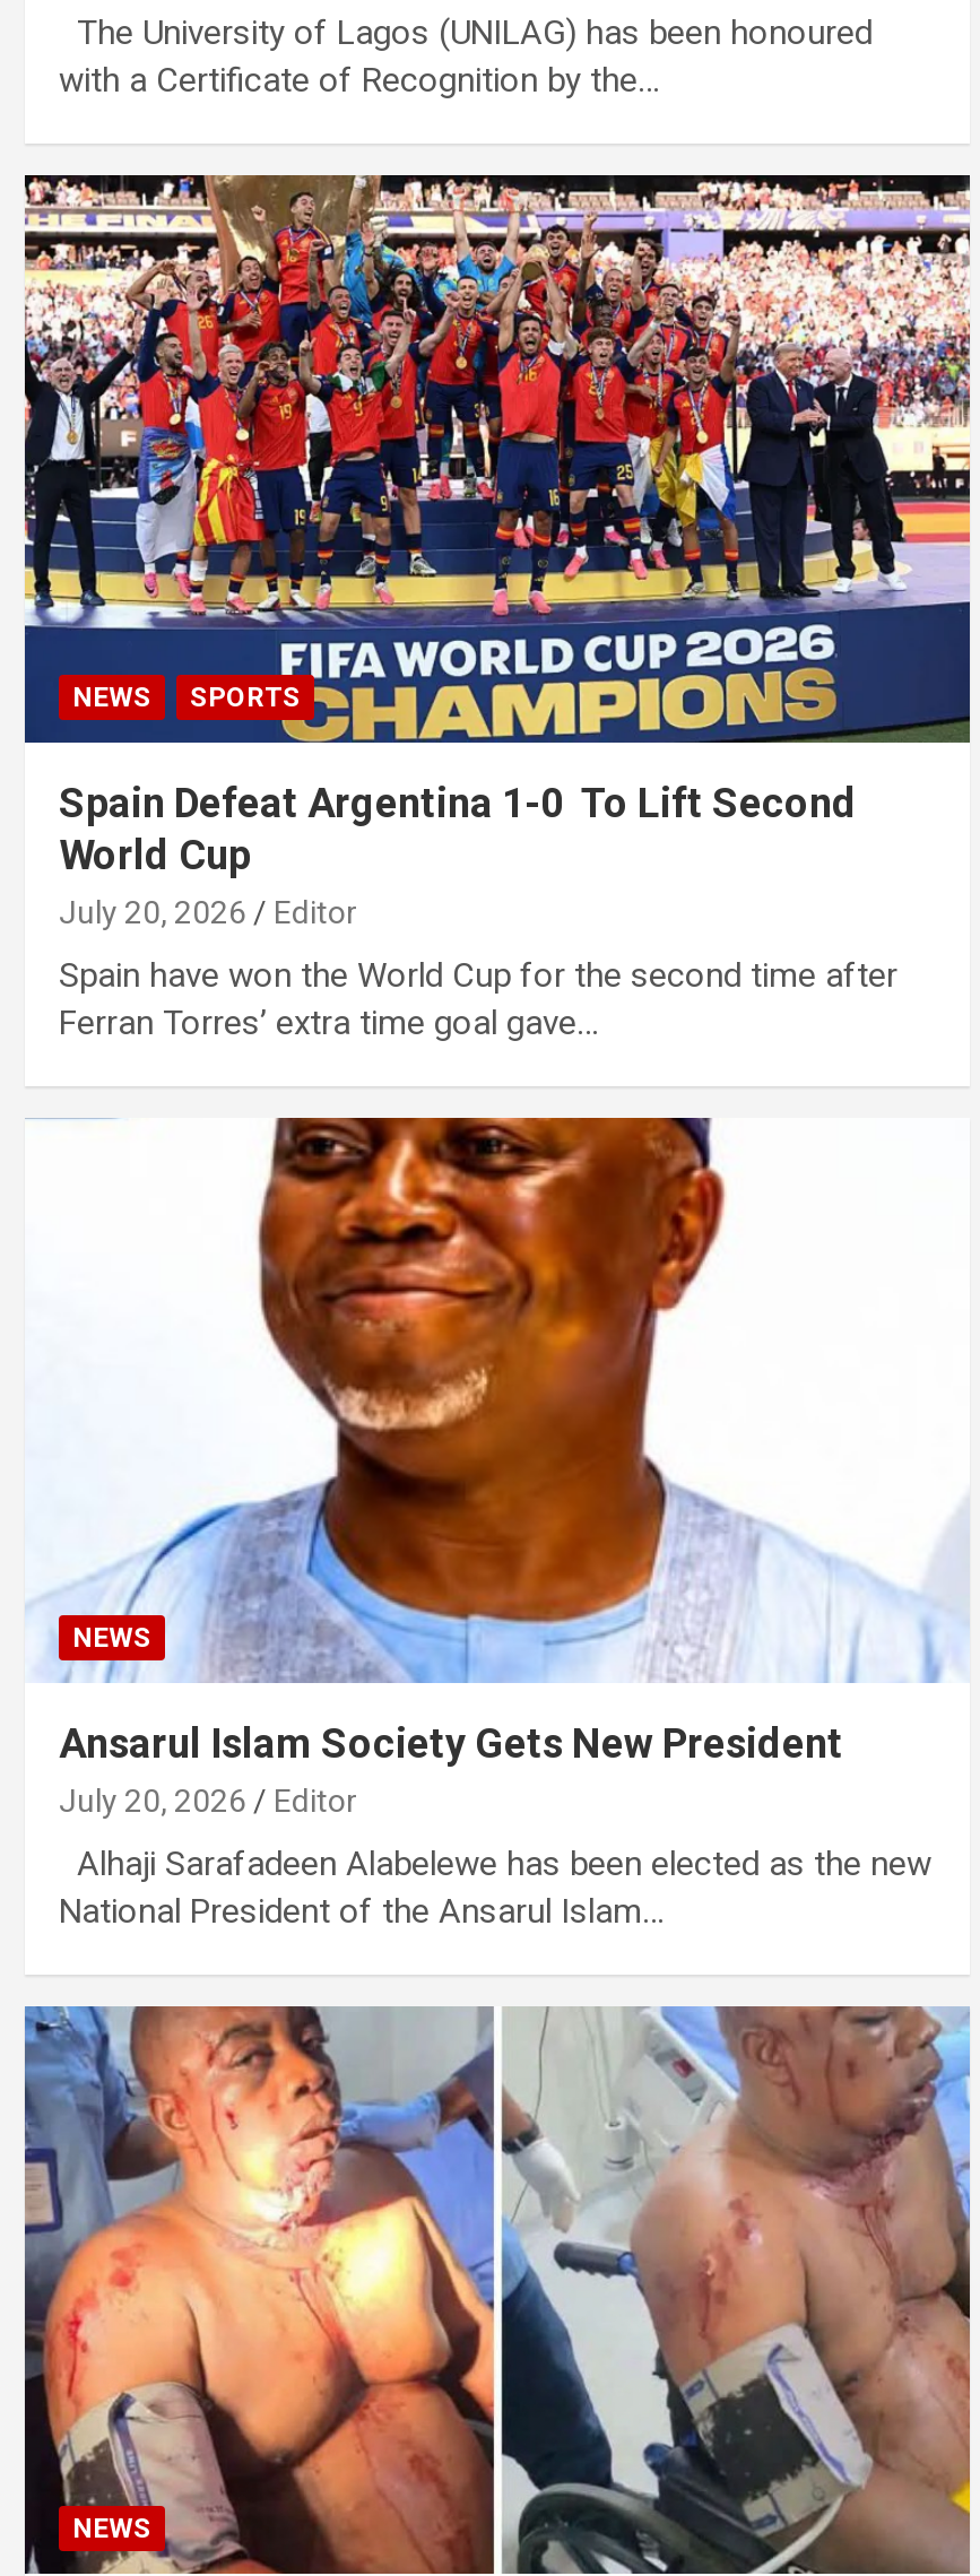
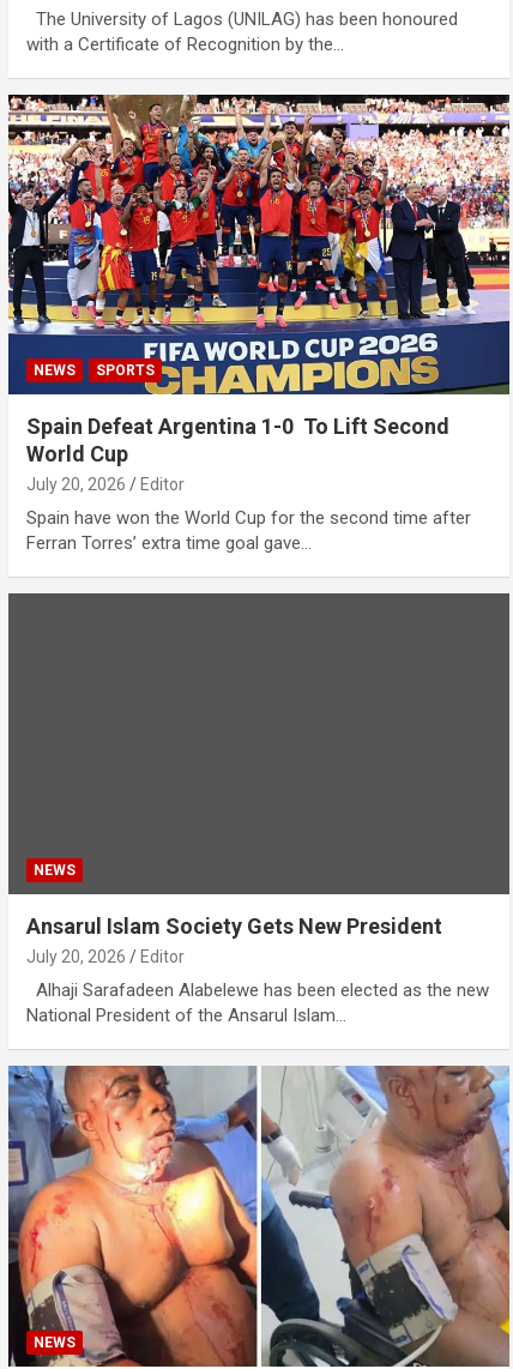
- [image]
